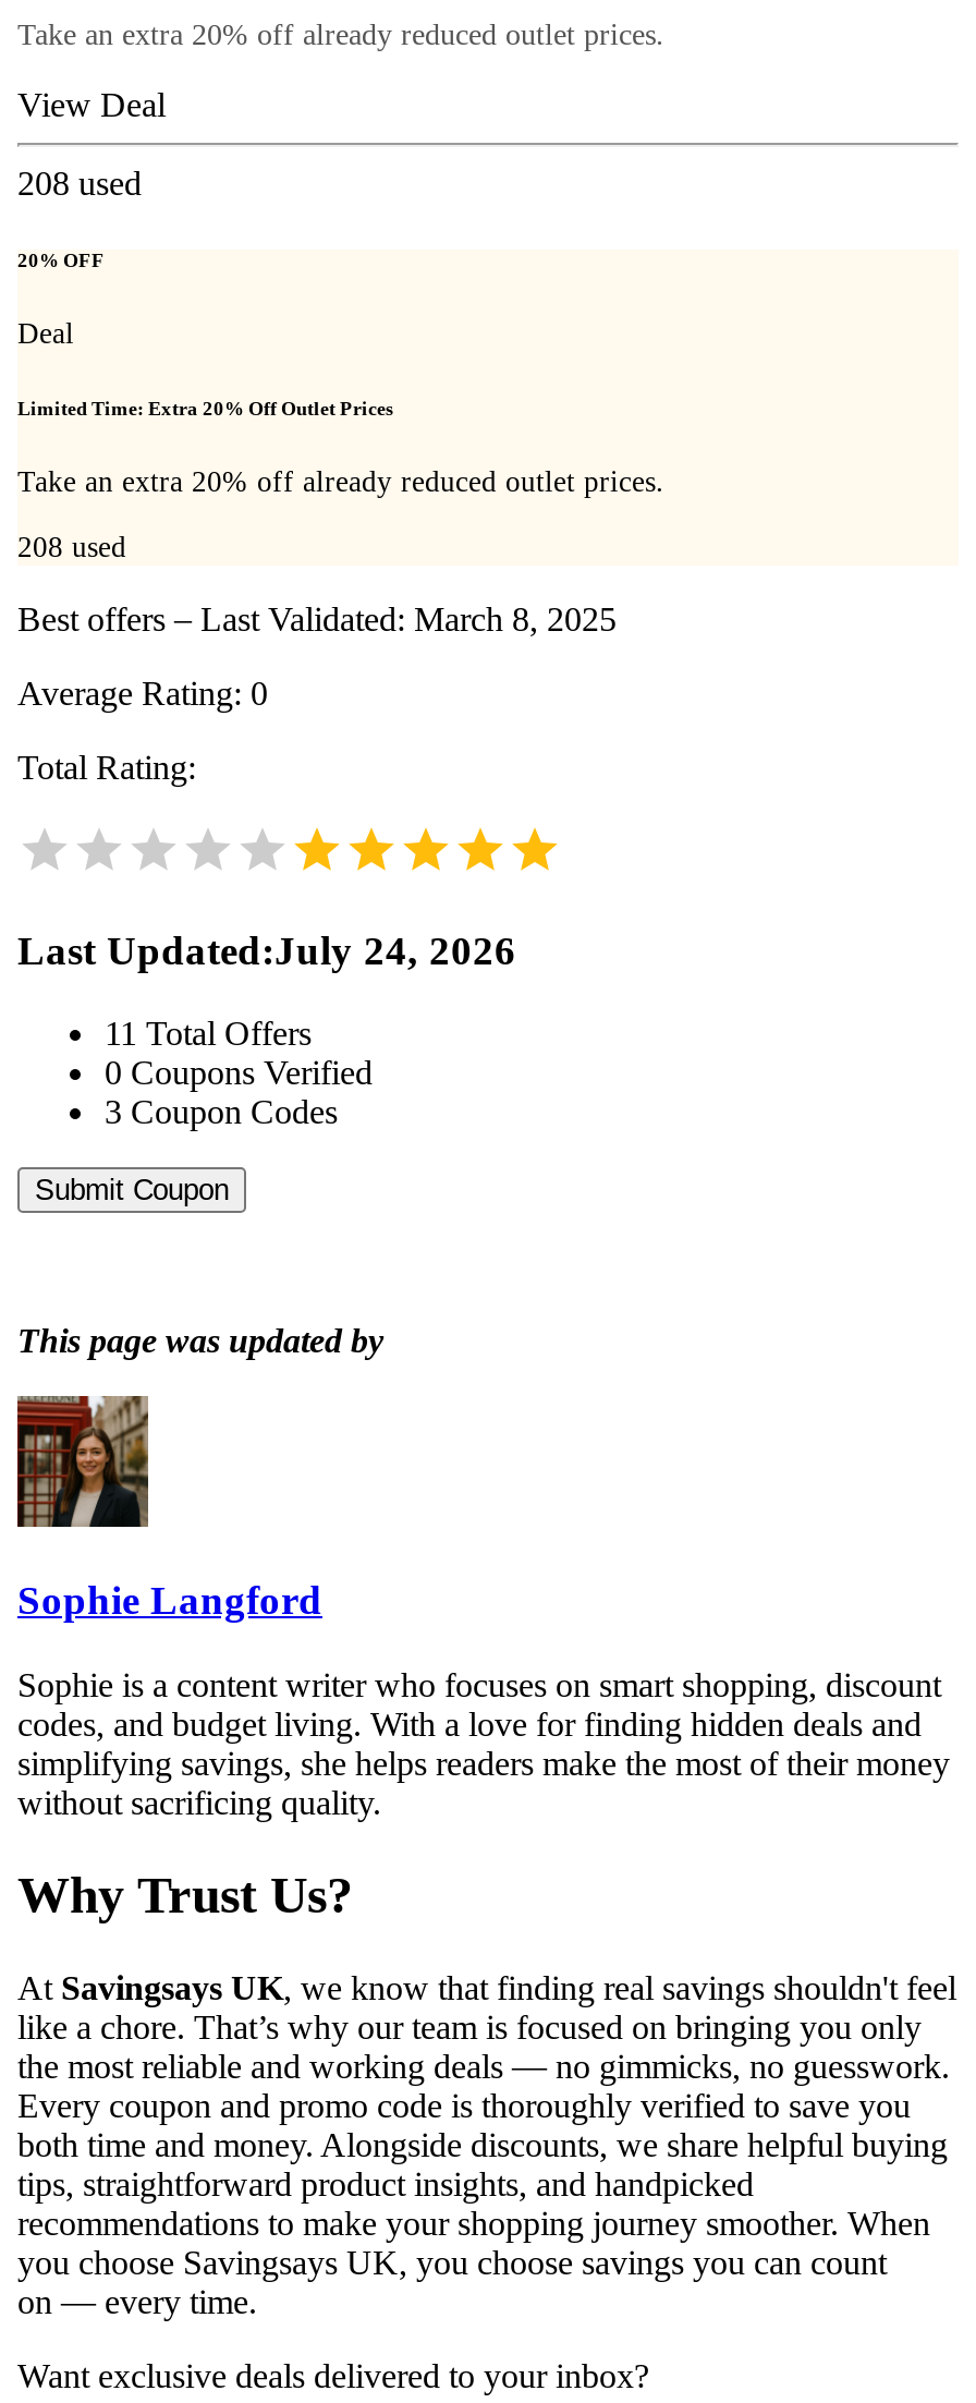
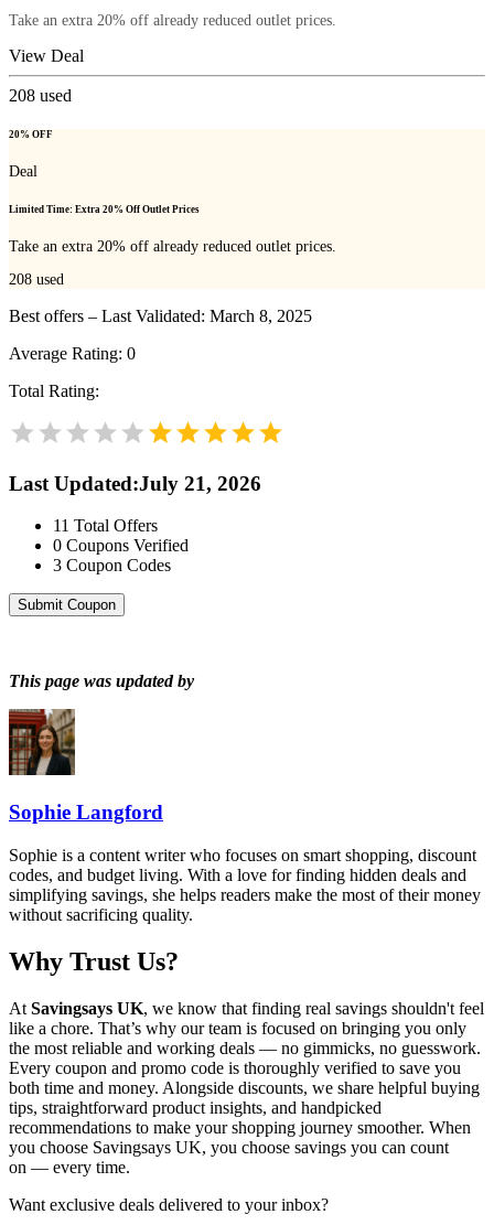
- Last Updated:July 24, 2026
+ Last Updated:July 21, 2026
